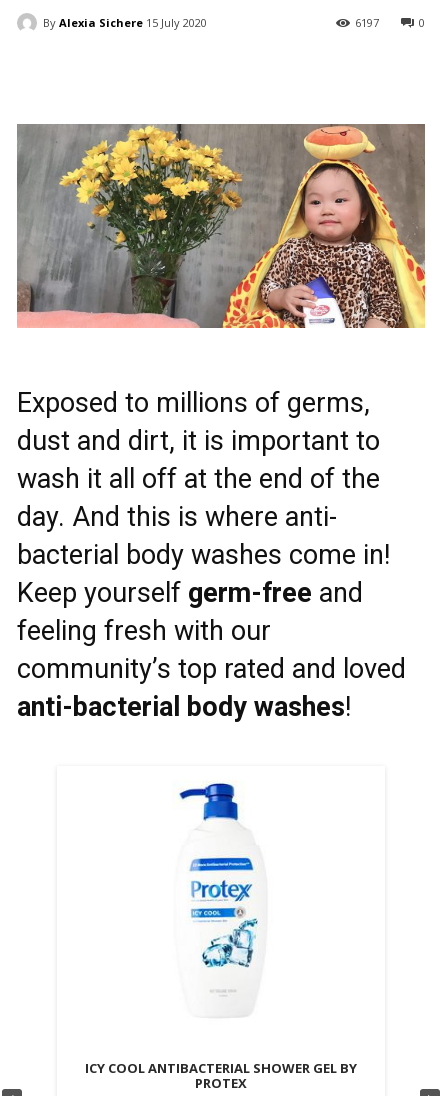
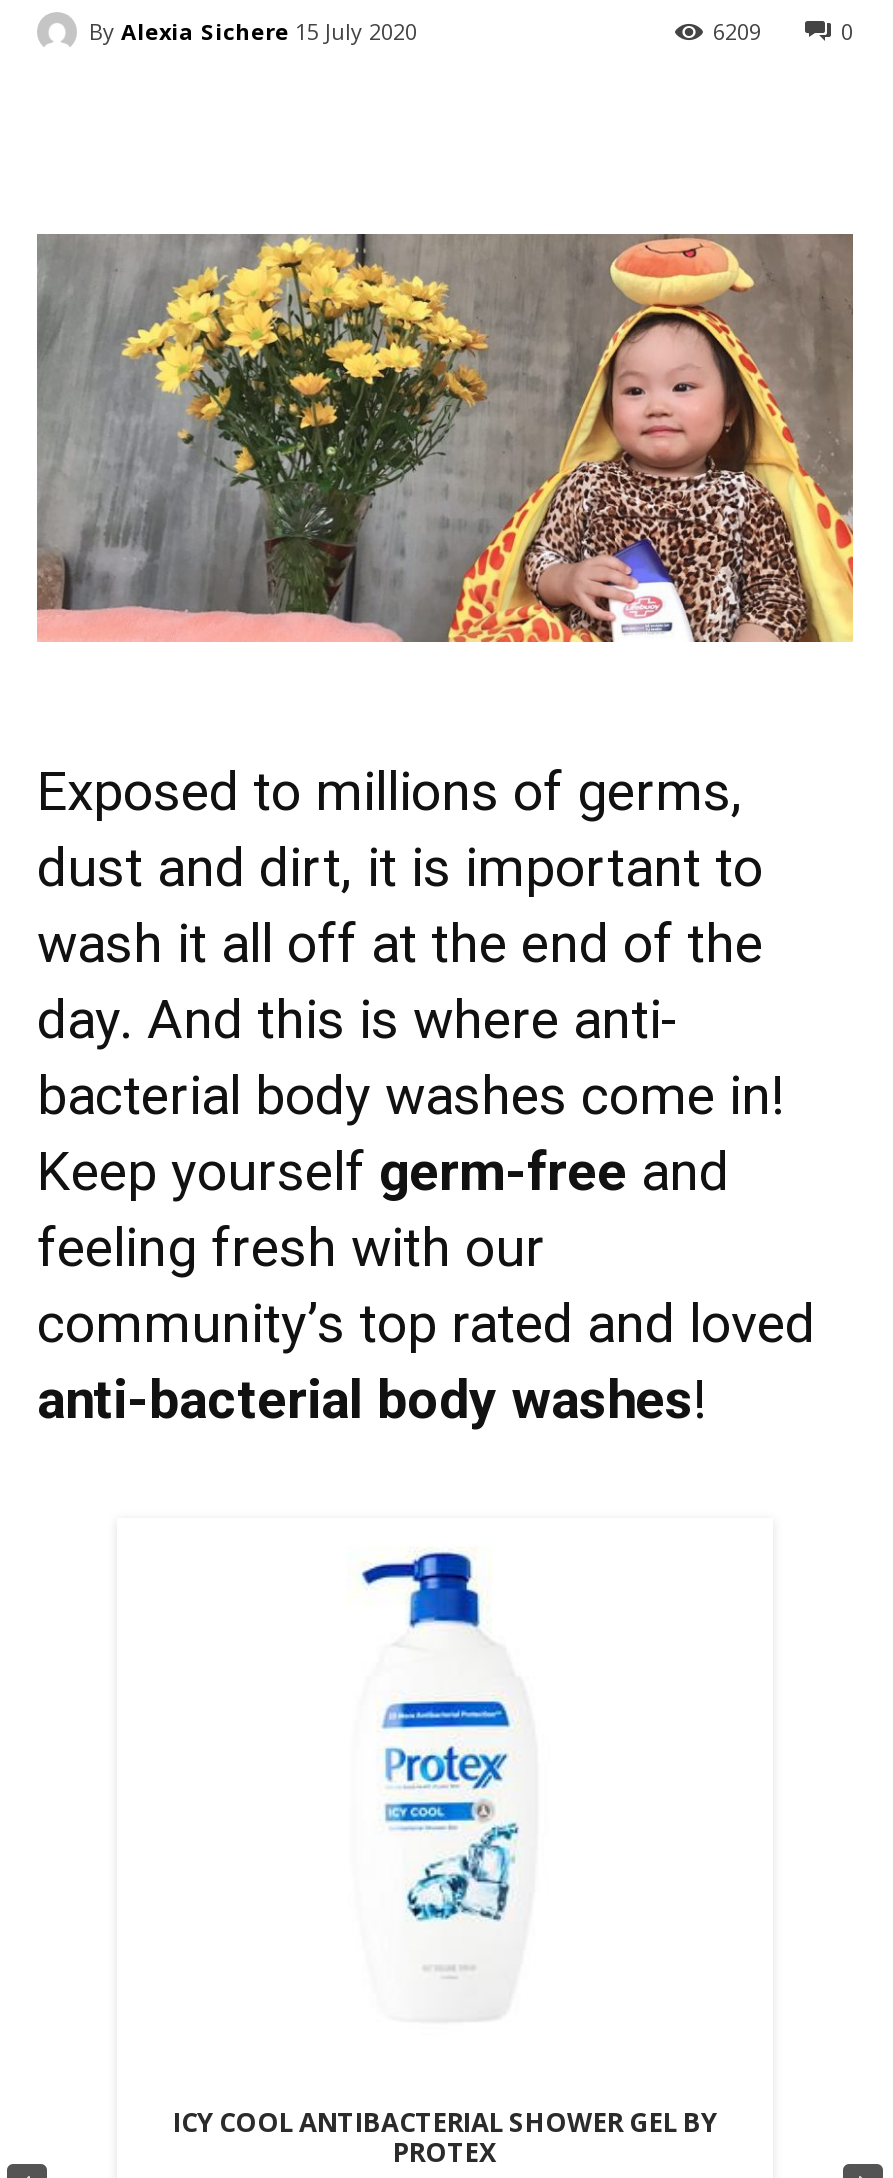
- 6197
+ 6209
